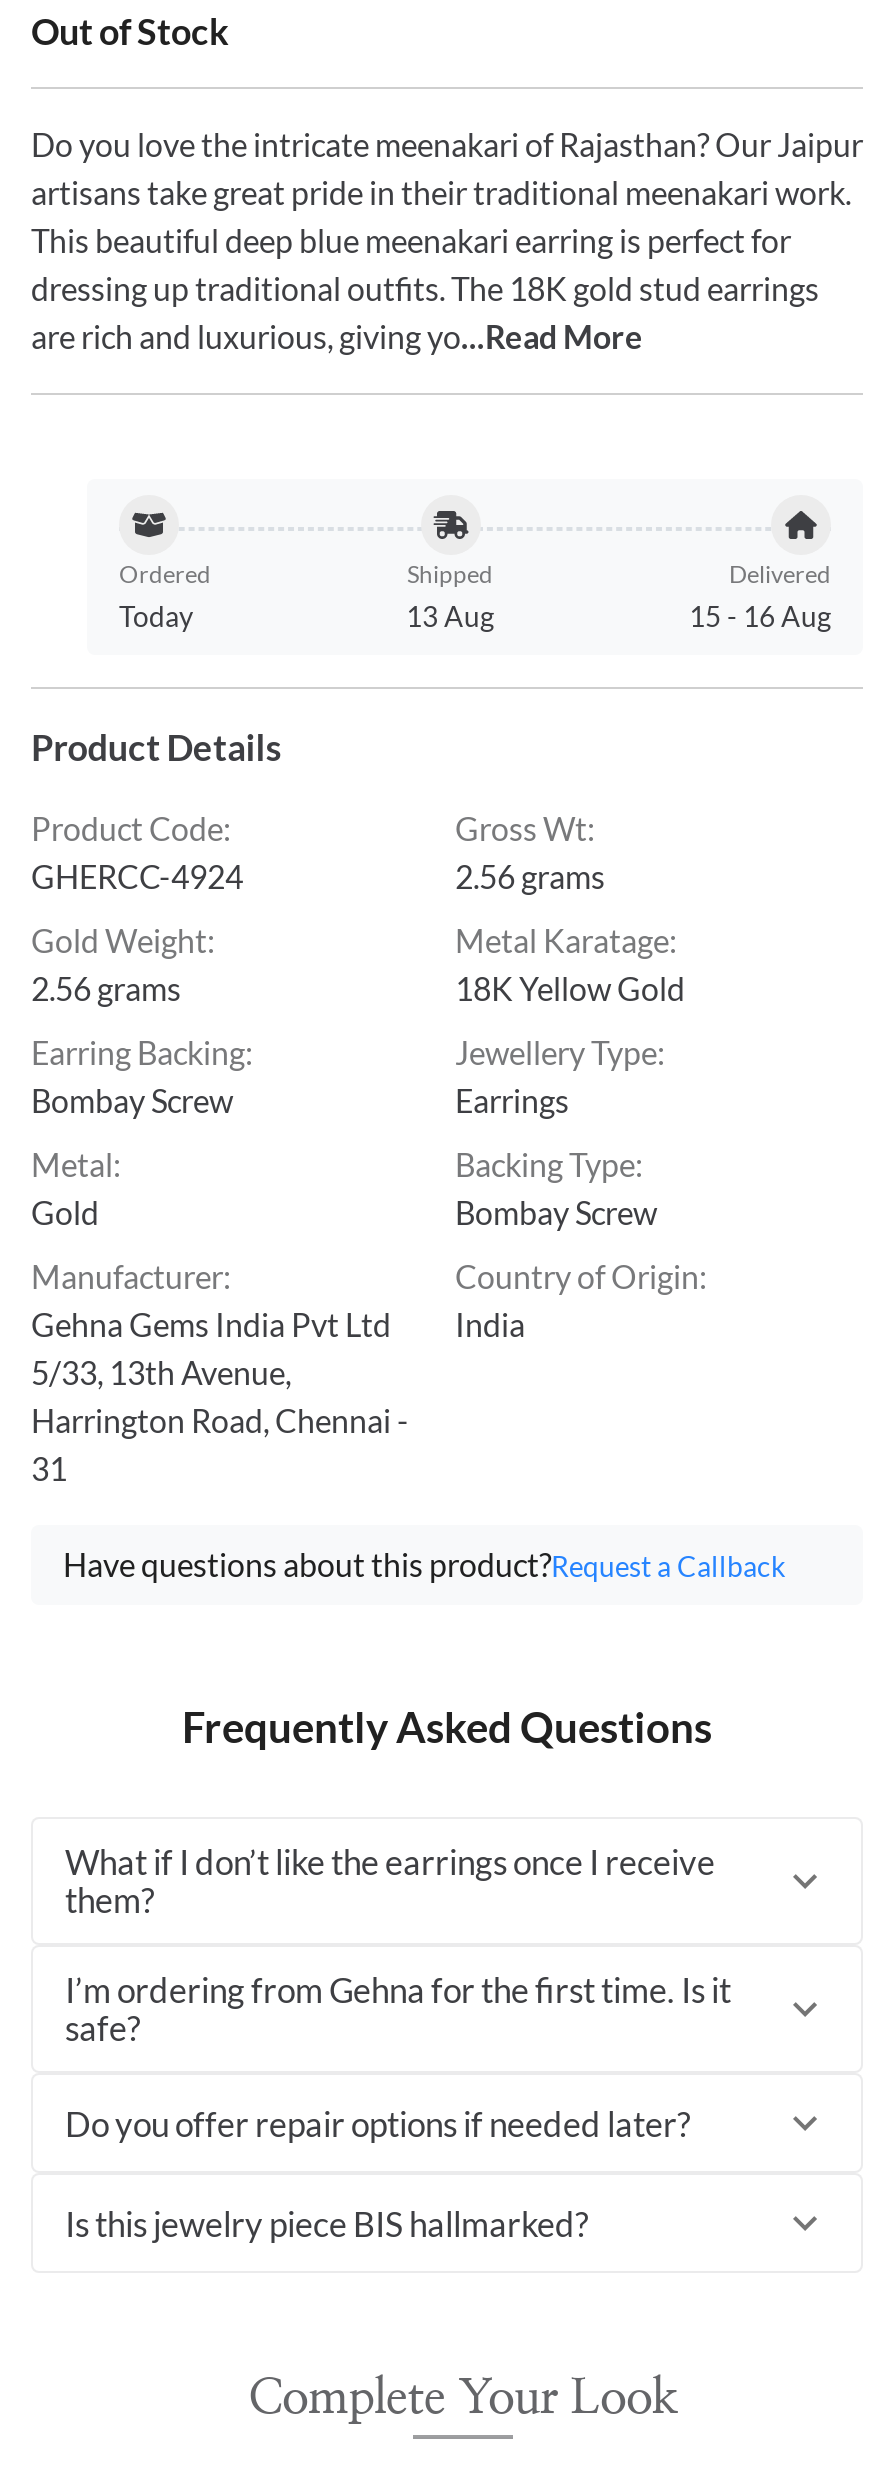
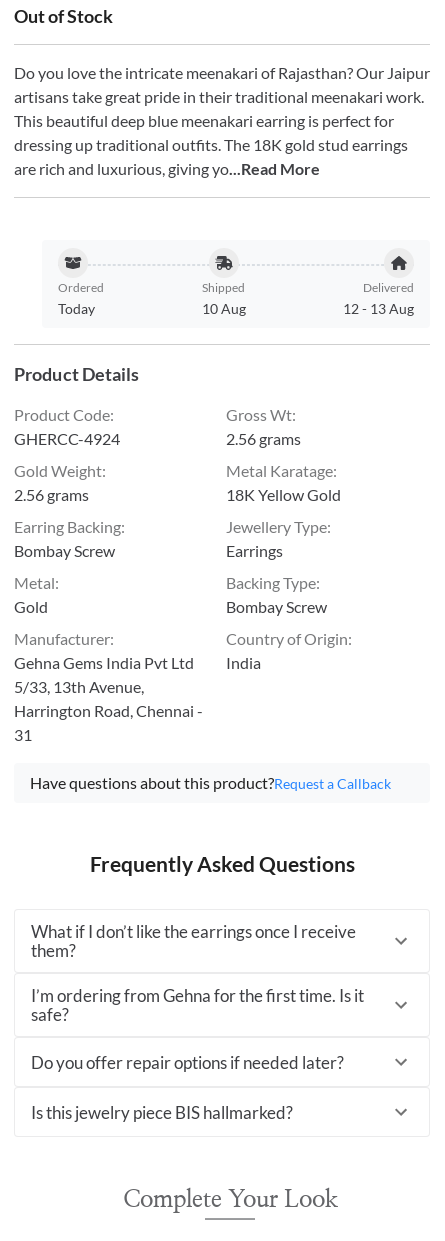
- 13 Aug
+ 10 Aug

- 15 - 16 Aug
+ 12 - 13 Aug
